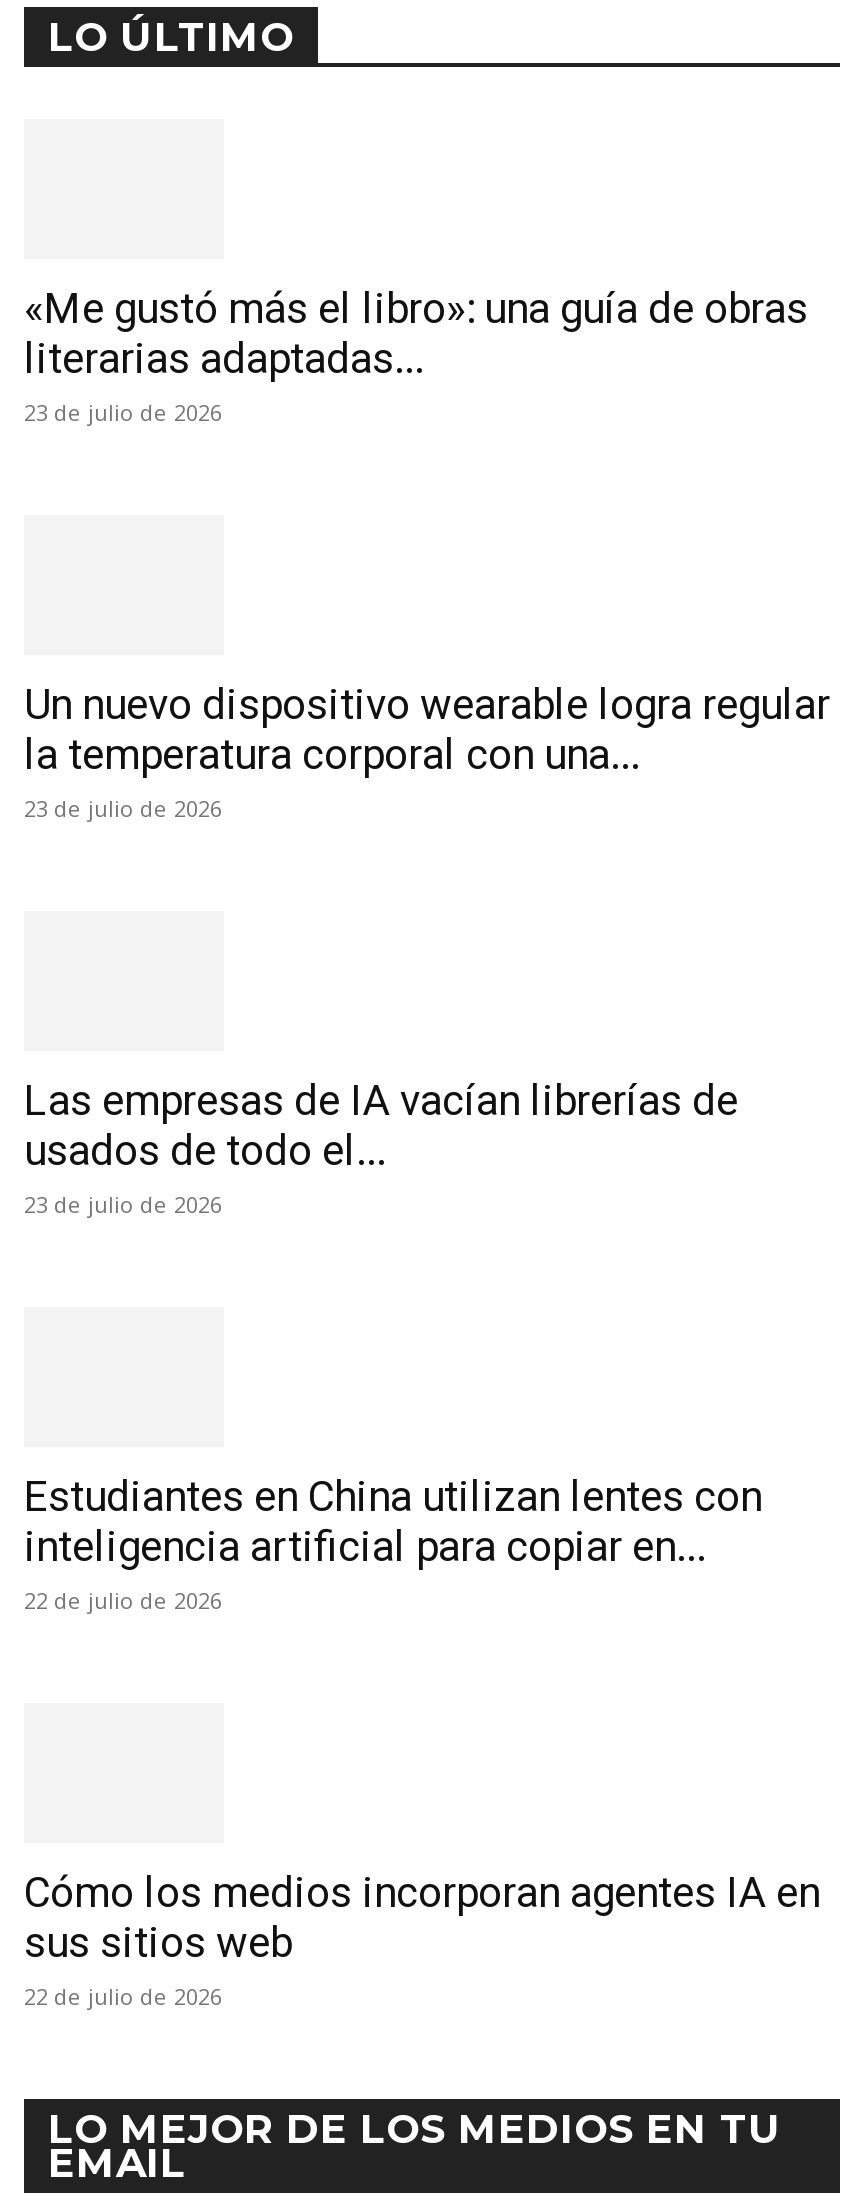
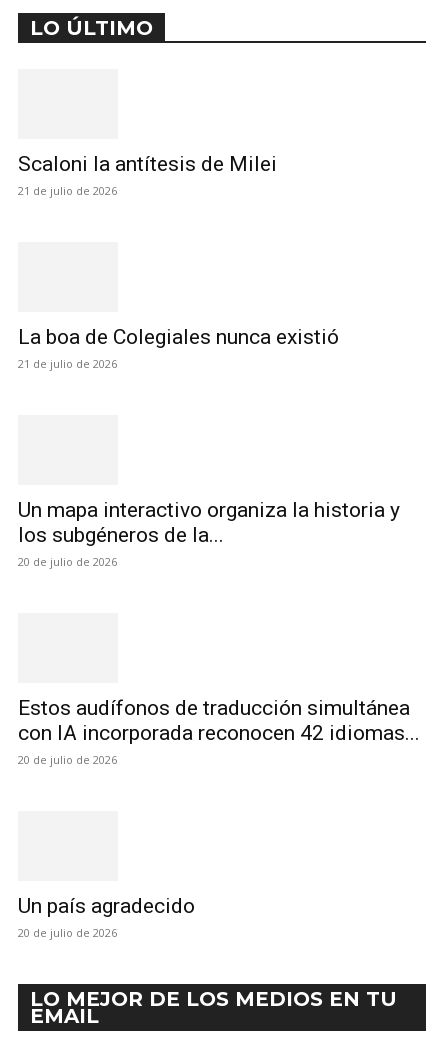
- «Me gustó más el libro»: una guía de obras
- literarias adaptadas...
- 23 de julio de 2026
+ Scaloni la antítesis de Milei
+ 21 de julio de 2026

- Un nuevo dispositivo wearable logra regular
- la temperatura corporal con una...
- 23 de julio de 2026
+ La boa de Colegiales nunca existió
+ 21 de julio de 2026

- Las empresas de IA vacían librerías de
- usados de todo el...
- 23 de julio de 2026
+ Un mapa interactivo organiza la historia y
+ los subgéneros de la...
+ 20 de julio de 2026

- Estudiantes en China utilizan lentes con
- inteligencia artificial para copiar en...
- 22 de julio de 2026
+ Estos audífonos de traducción simultánea
+ con IA incorporada reconocen 42 idiomas...
+ 20 de julio de 2026

- Cómo los medios incorporan agentes IA en
- sus sitios web
- 22 de julio de 2026
+ Un país agradecido
+ 20 de julio de 2026
